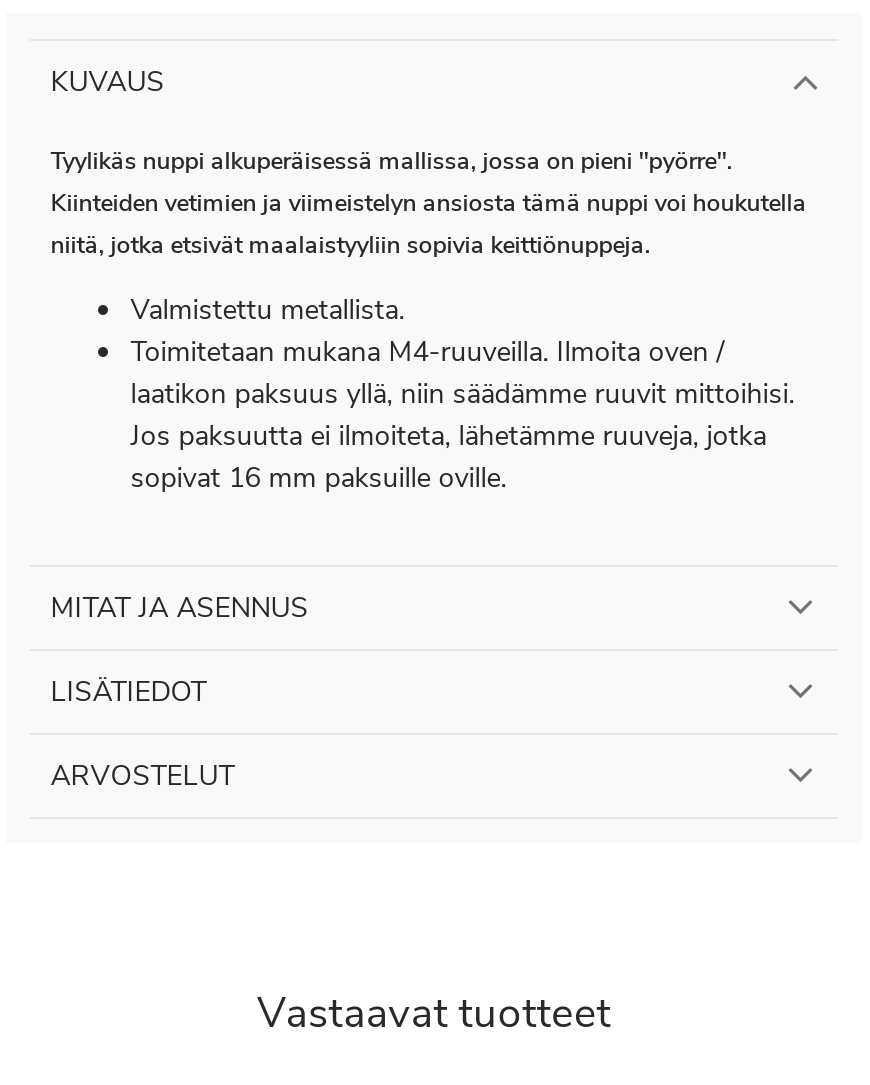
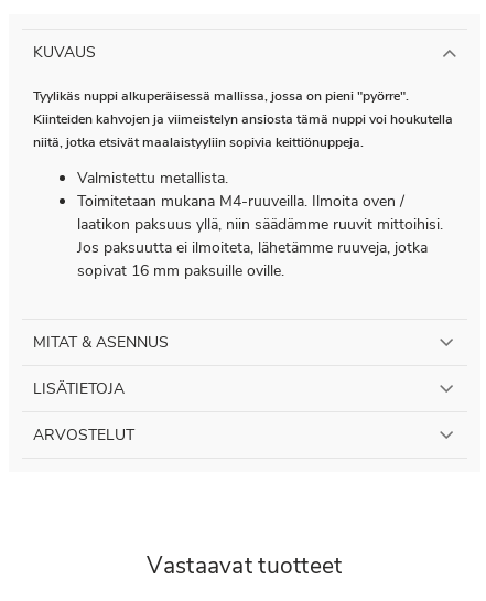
- Kiinteiden vetimien ja viimeistelyn ansiosta tämä nuppi voi houkutella
+ Kiinteiden kahvojen ja viimeistelyn ansiosta tämä nuppi voi houkutella

- MITAT JA ASENNUS
+ MITAT & ASENNUS

- LISÄTIEDOT
+ LISÄTIETOJA
